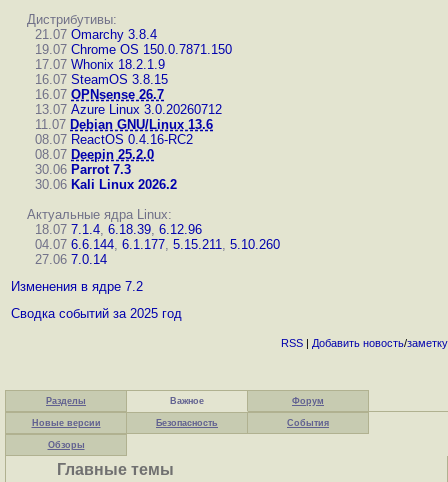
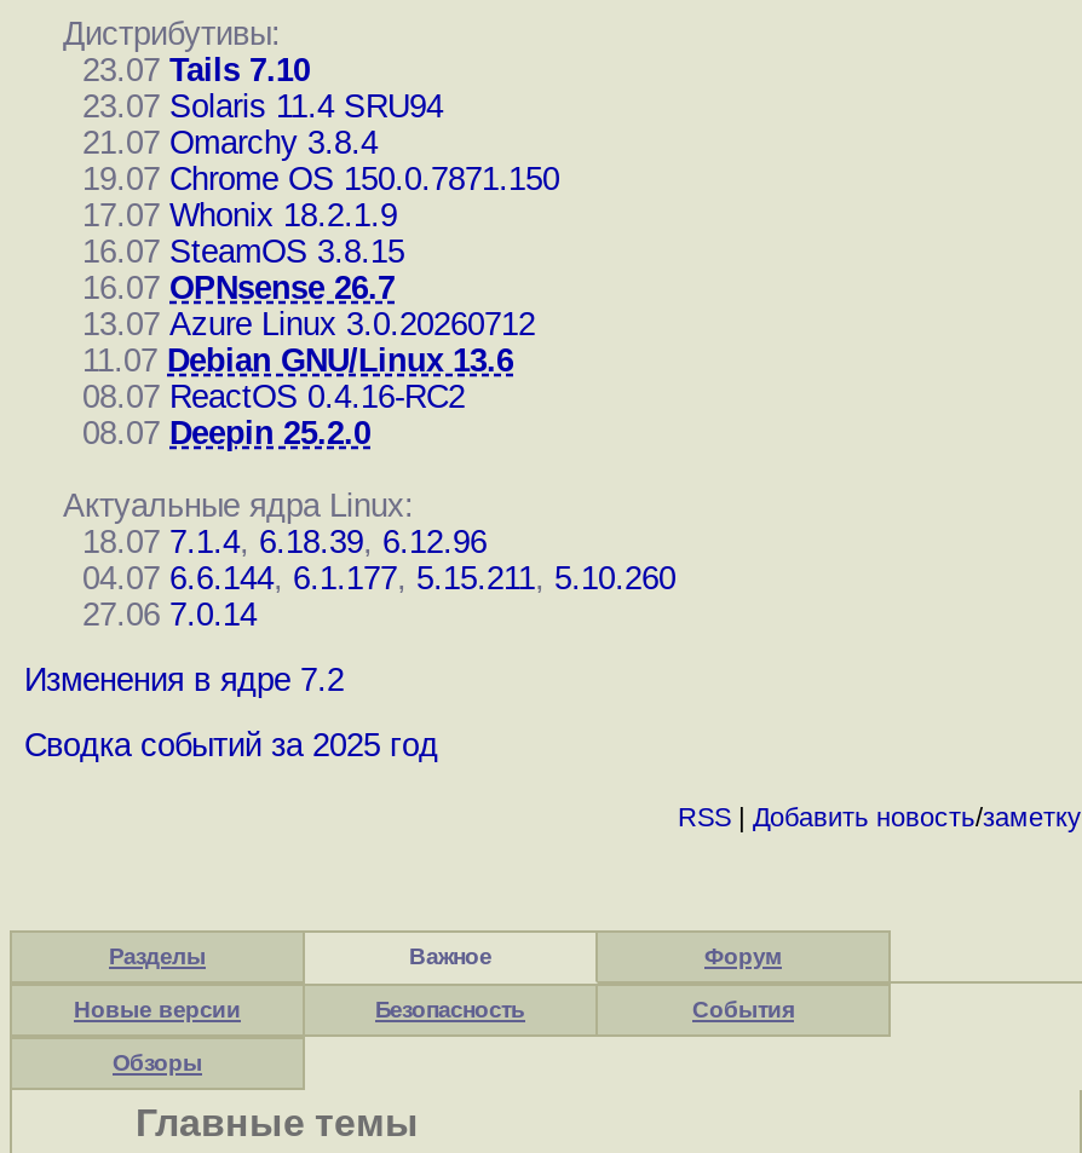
+ 23.07 Tails 7.10
+ 23.07 Solaris 11.4 SRU94

moved down: 21.07 Omarchy 3.8.4 | 19.07 Chrome OS 150.0.7871.150 | 17.07 Whonix 18.2.1.9 | ... | 08.07 ReactOS 0.4.16-RC2 | 08.07 Deepin 25.2.0

- 30.06 Parrot 7.3
- 30.06 Kali Linux 2026.2
